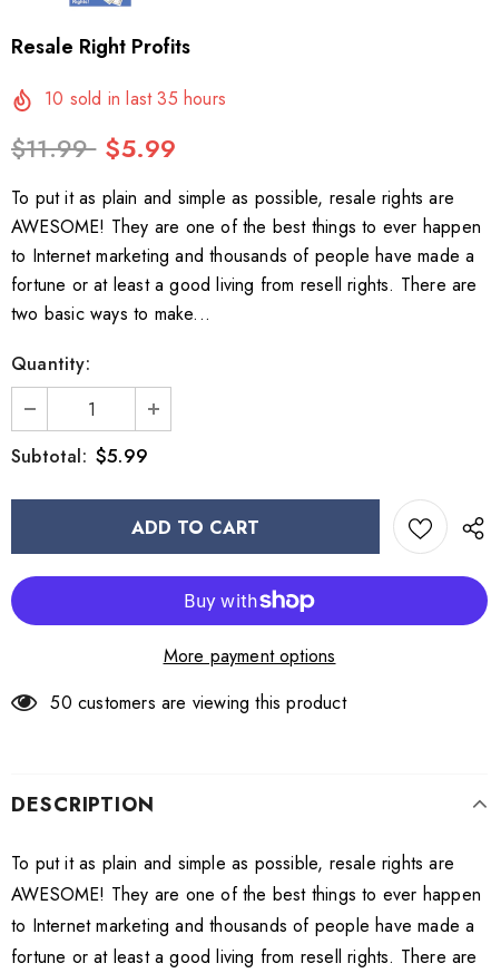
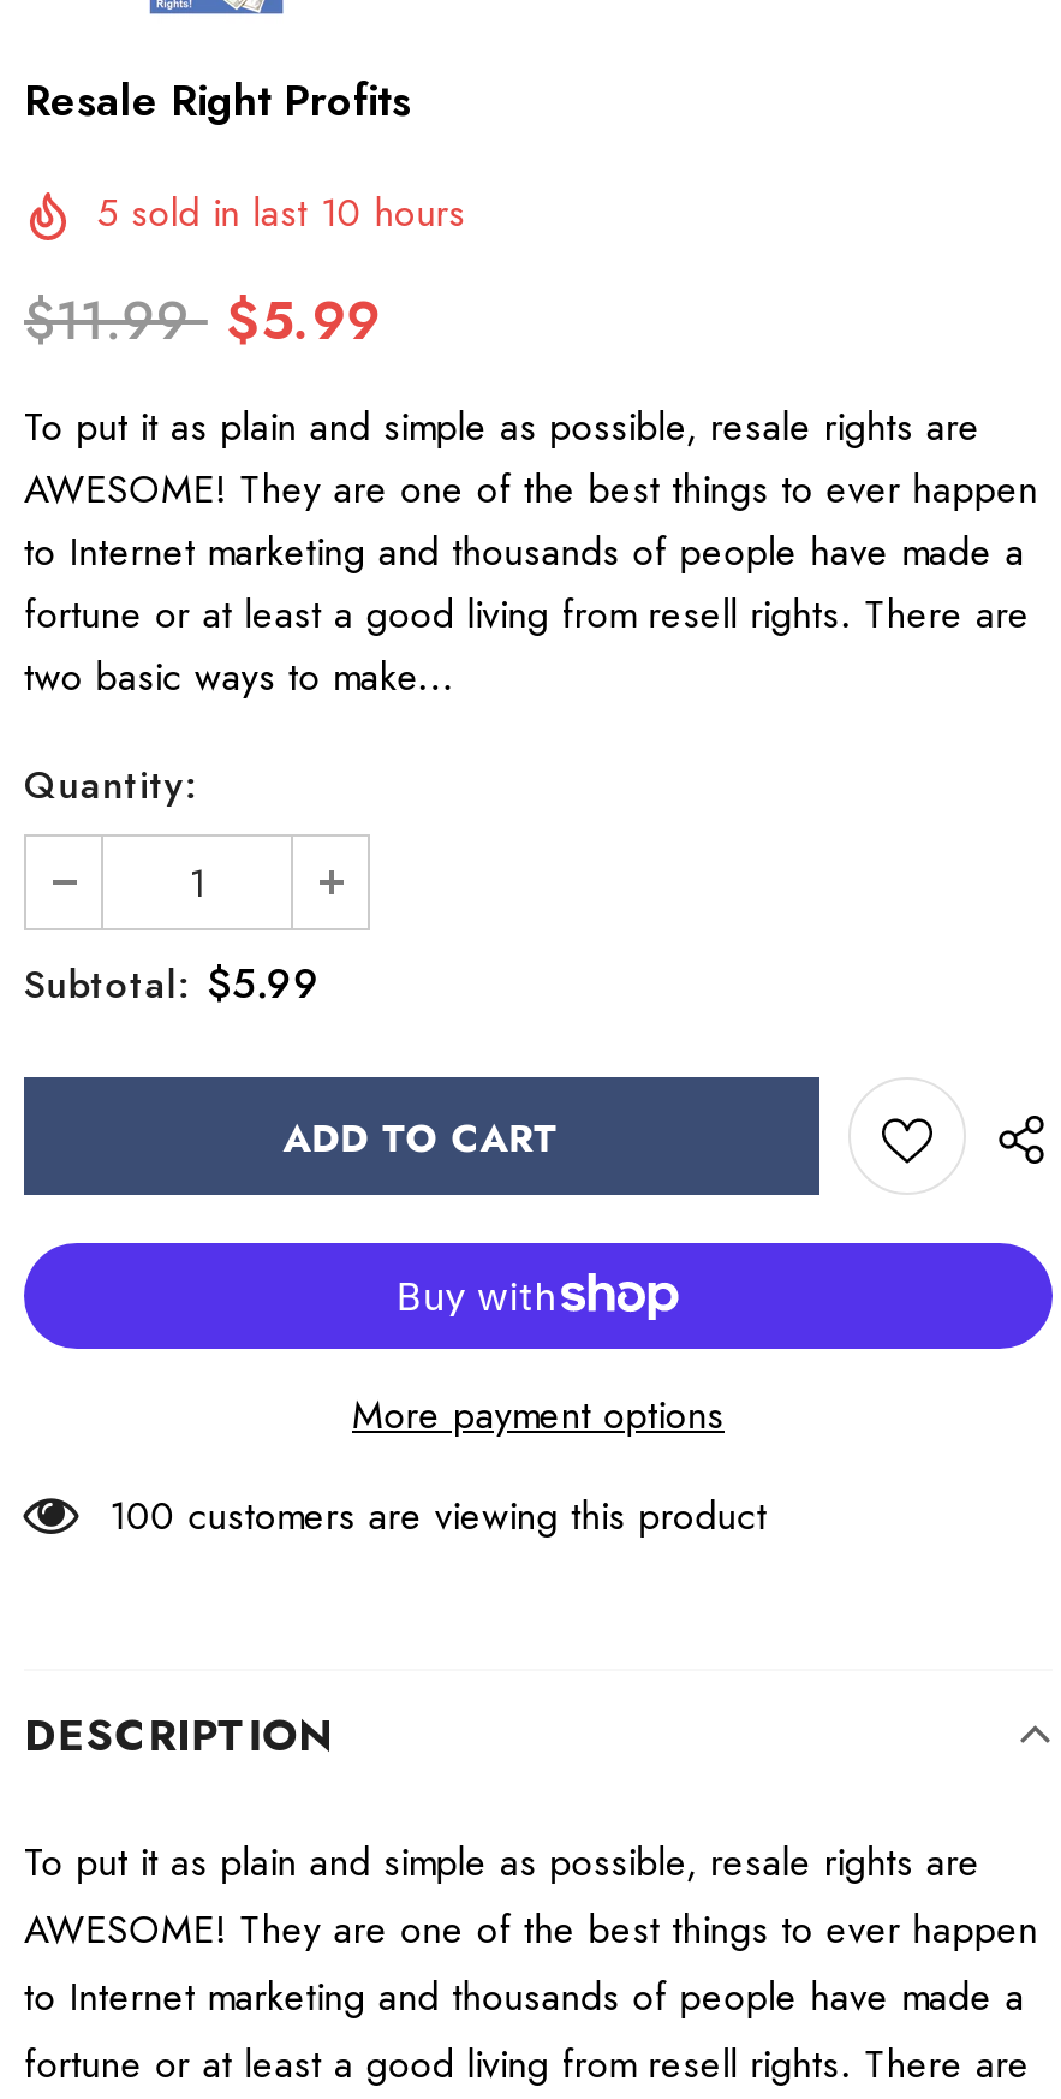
- 10 sold in last 35 hours
+ 5 sold in last 10 hours

- 50 customers are viewing this product
+ 100 customers are viewing this product
